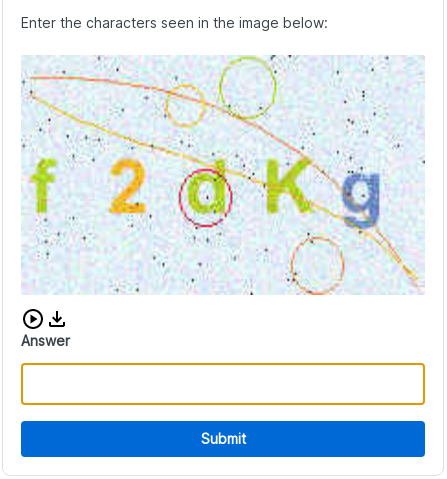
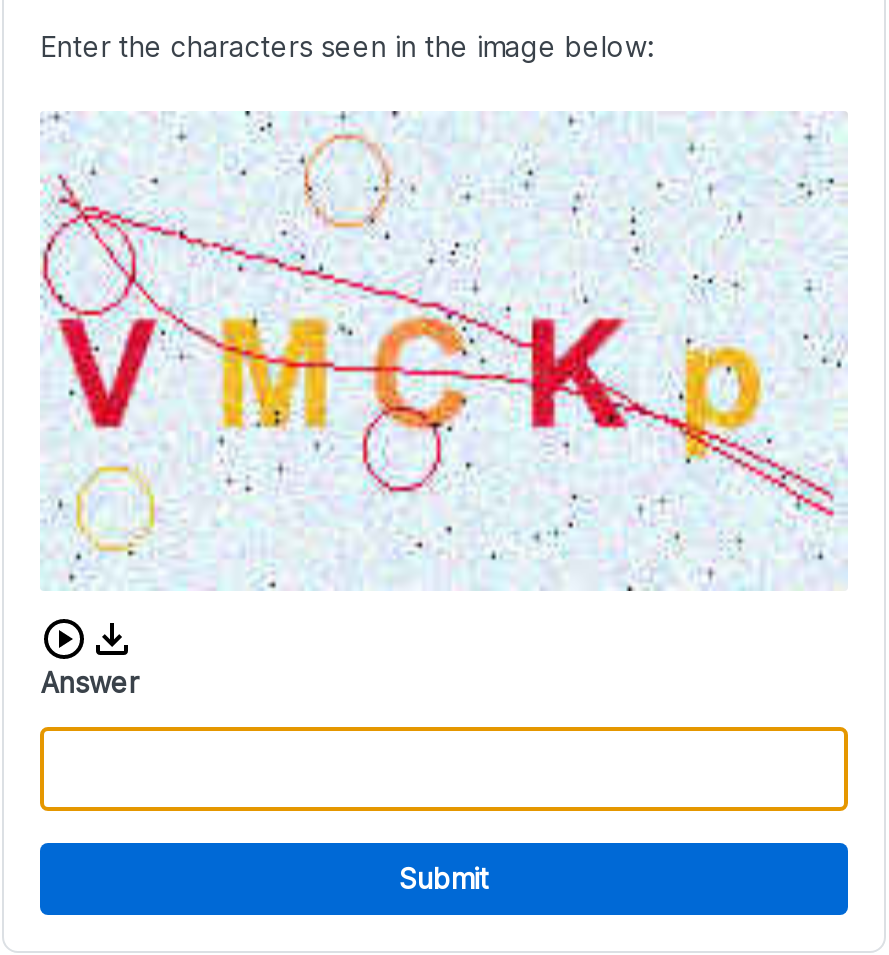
- [image]
+ [image]
